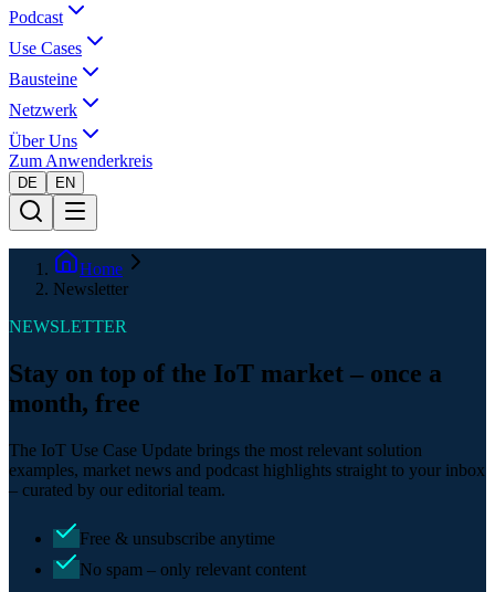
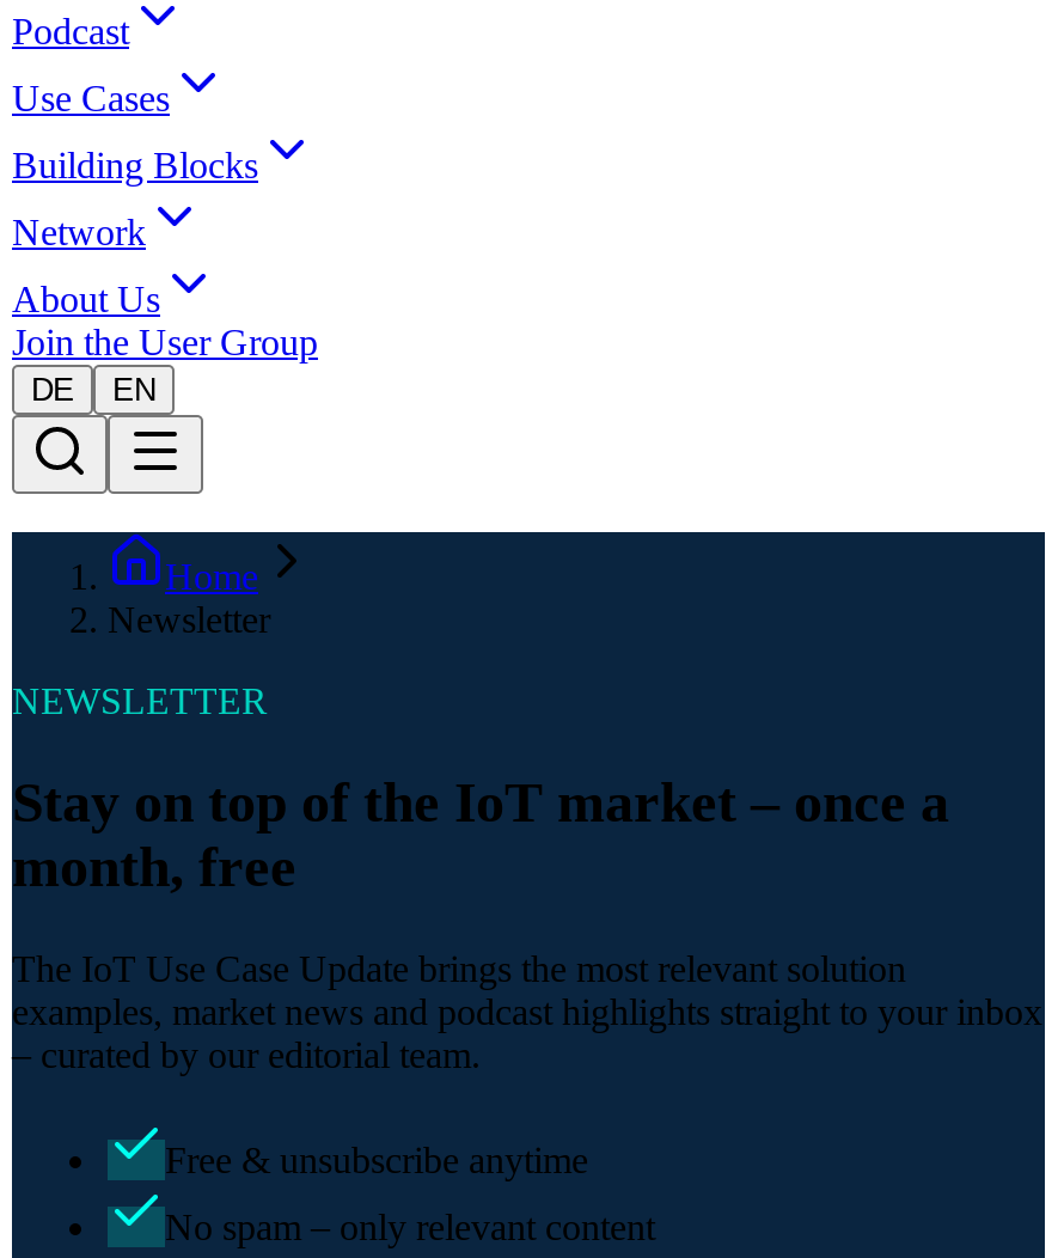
- Bausteine
+ Building Blocks

- Netzwerk
+ Network

- Über Uns
- Zum Anwenderkreis
+ About Us
+ Join the User Group
